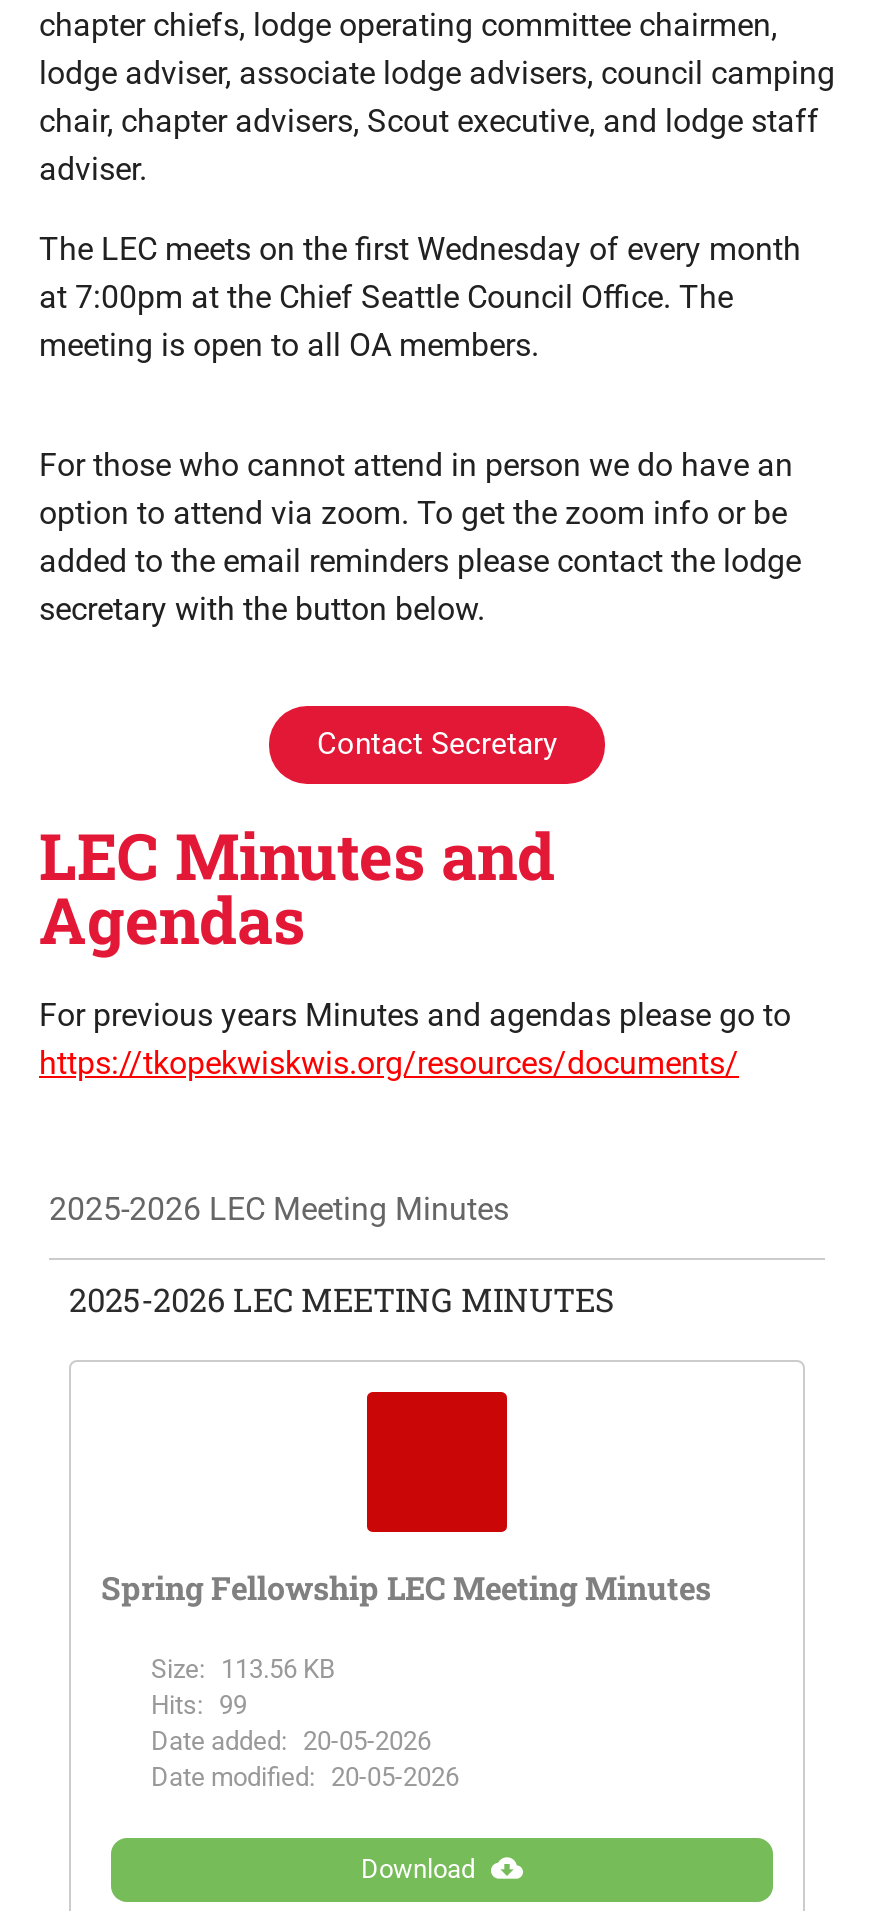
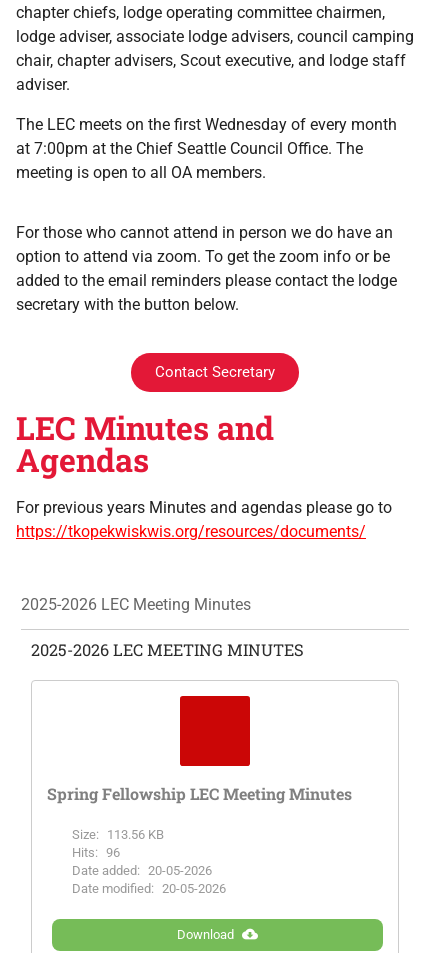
- Hits: 99
+ Hits: 96
